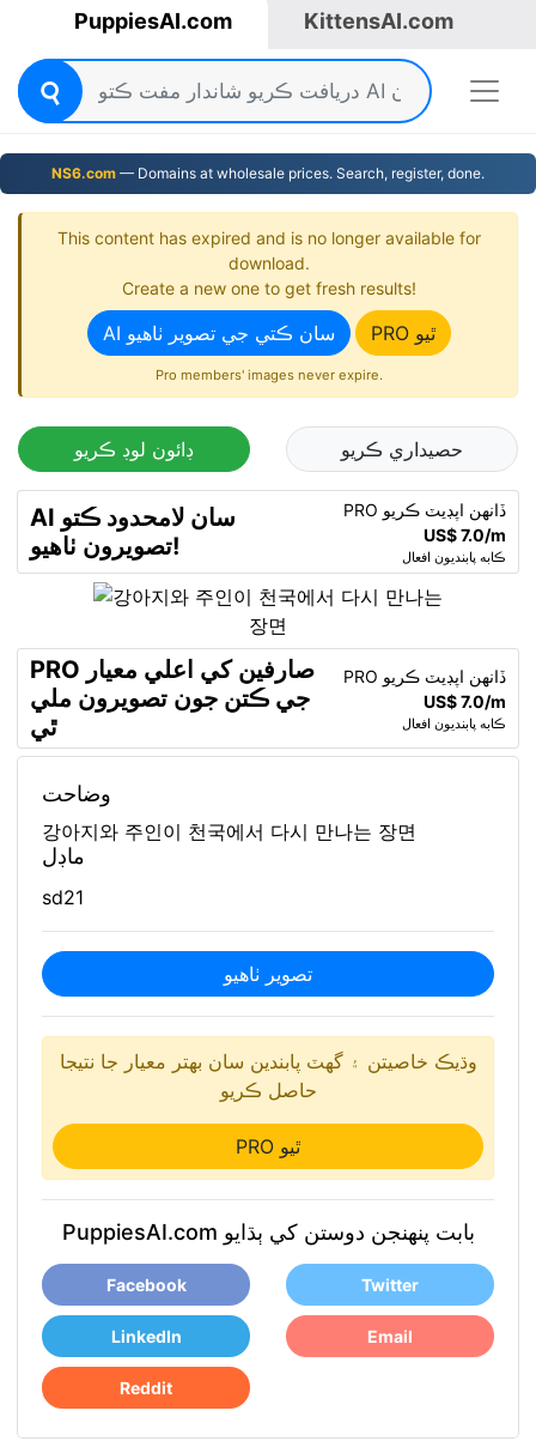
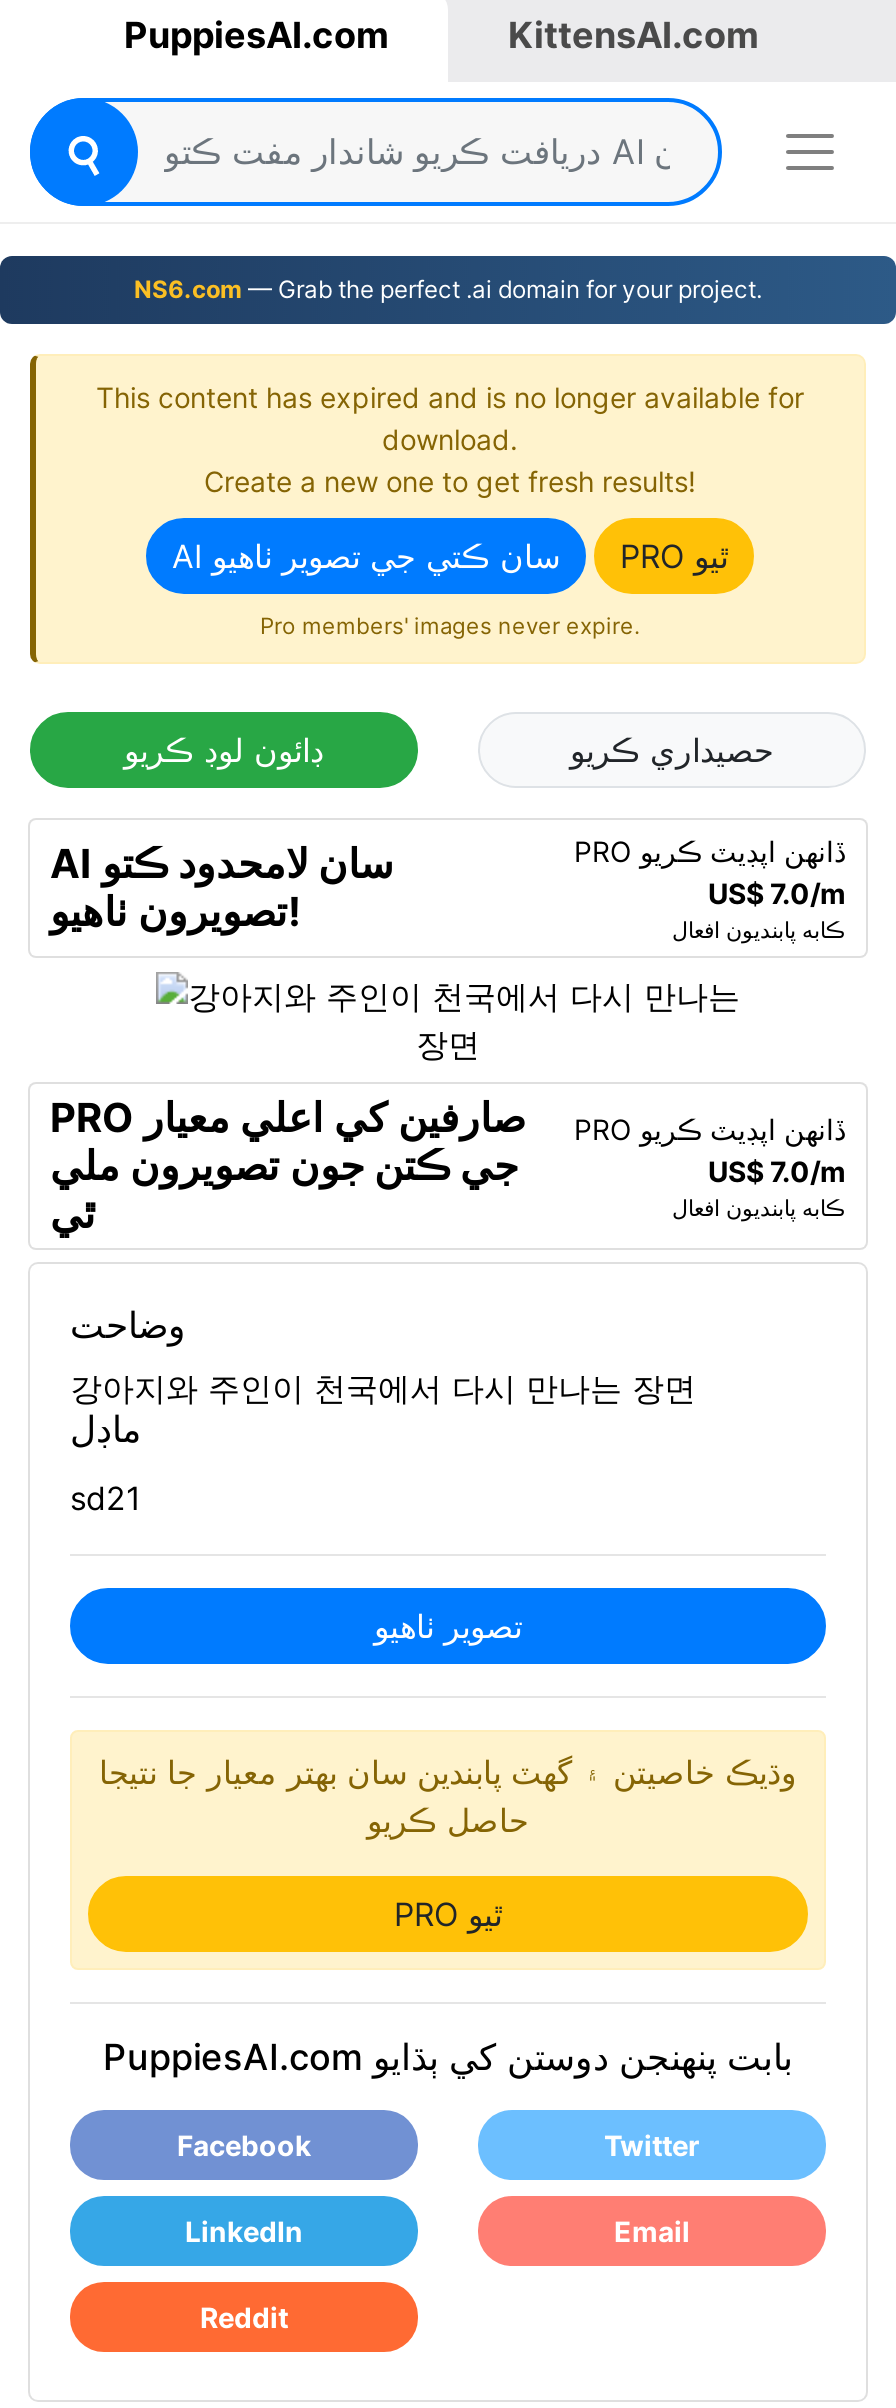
- NS6.com — Domains at wholesale prices. Search, register, done.
+ NS6.com — Grab the perfect .ai domain for your project.
